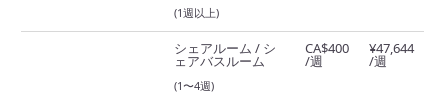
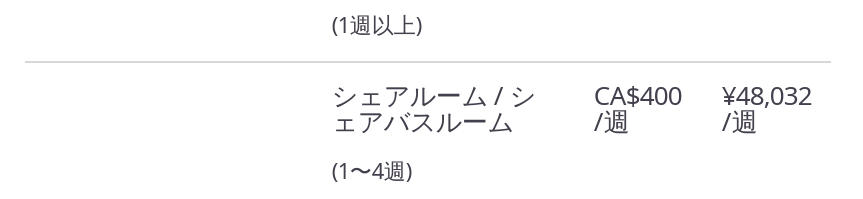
- シェアルーム / シ CA$400 ¥47,644
+ シェアルーム / シ CA$400 ¥48,032
